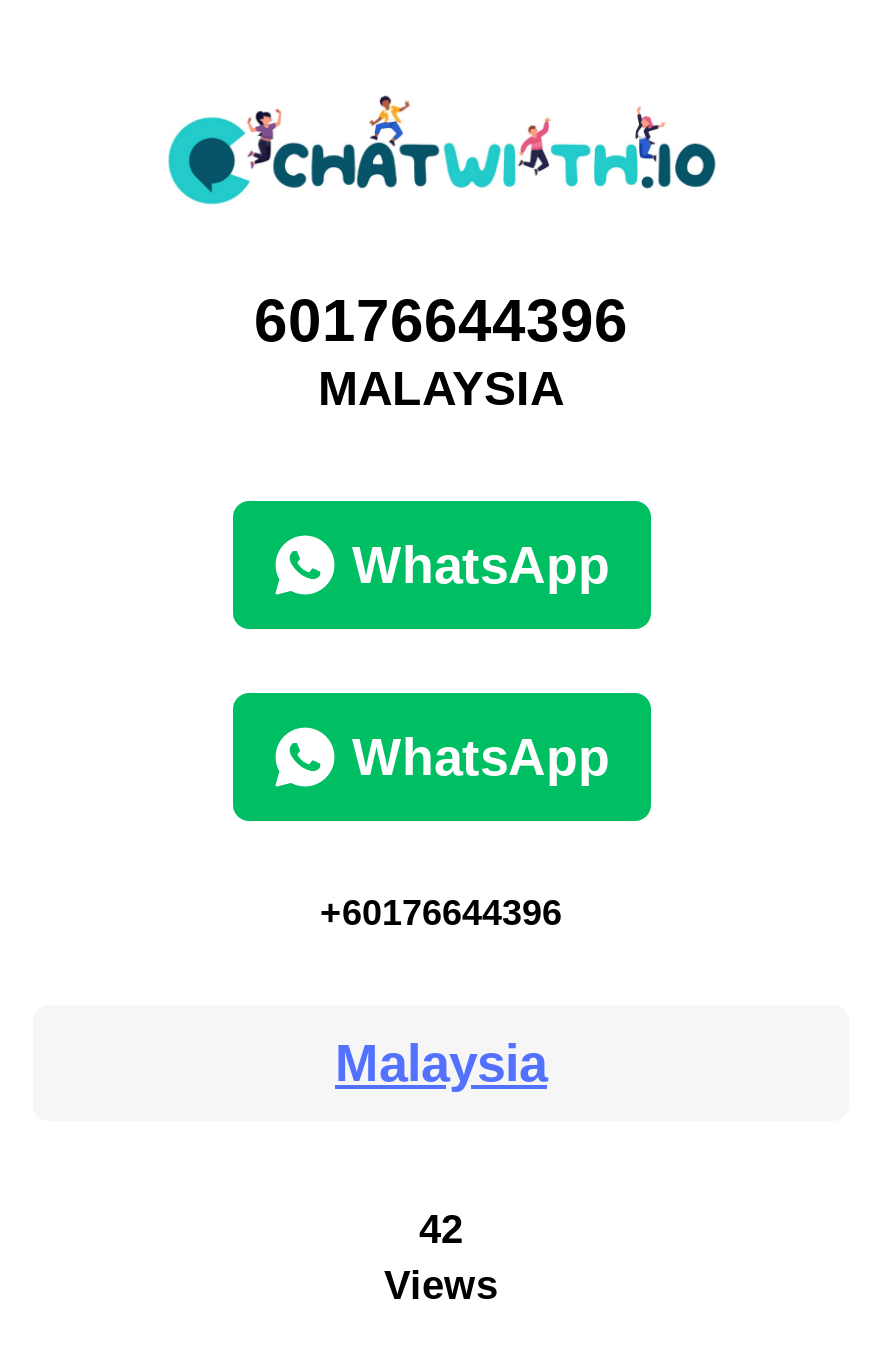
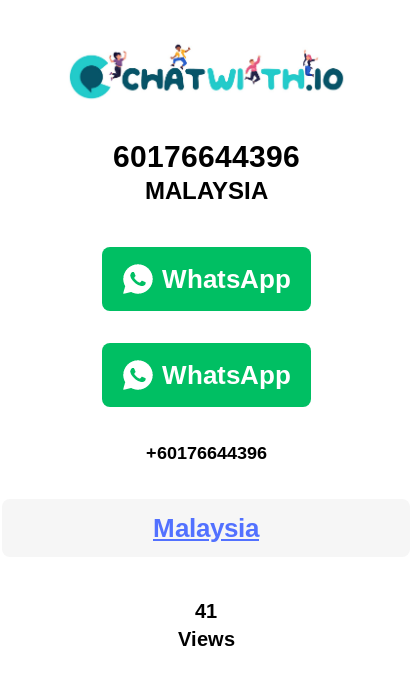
- 42
+ 41
